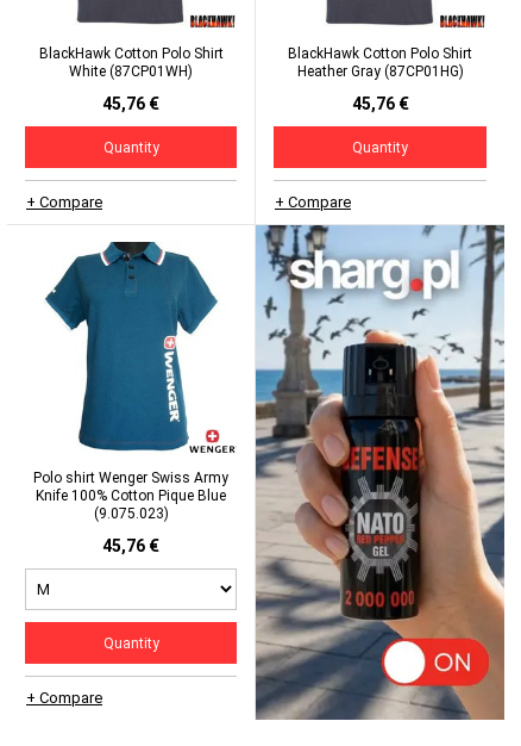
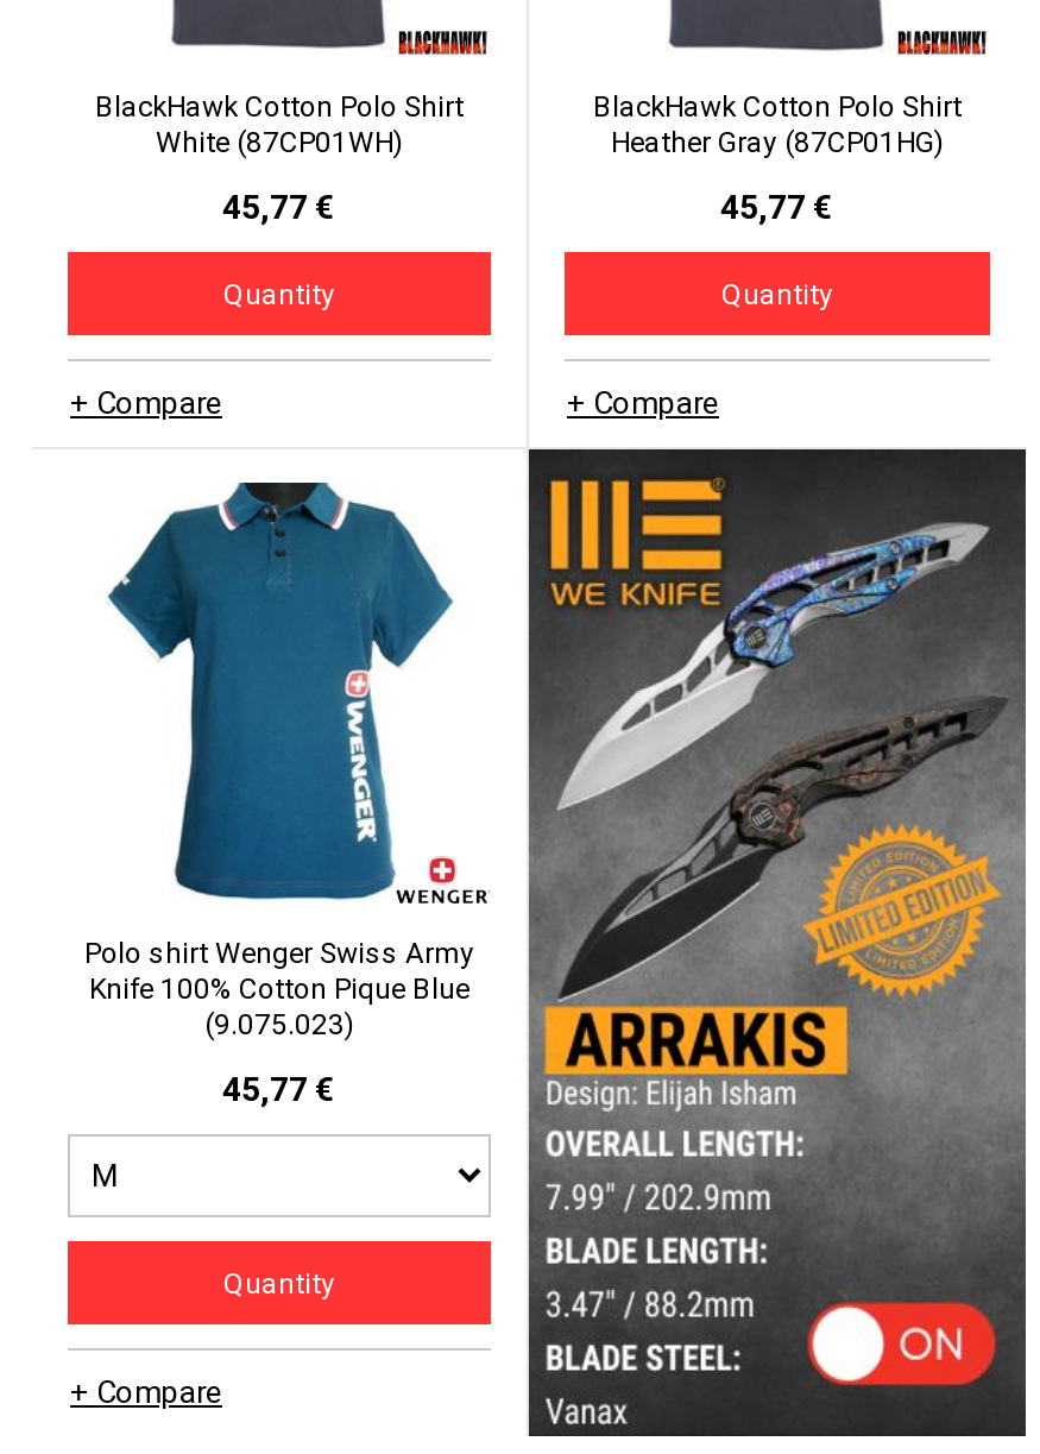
- 45,76 €
+ 45,77 €

- 45,76 €
+ 45,77 €

- [image]
+ [image]

- 45,76 €
+ 45,77 €
